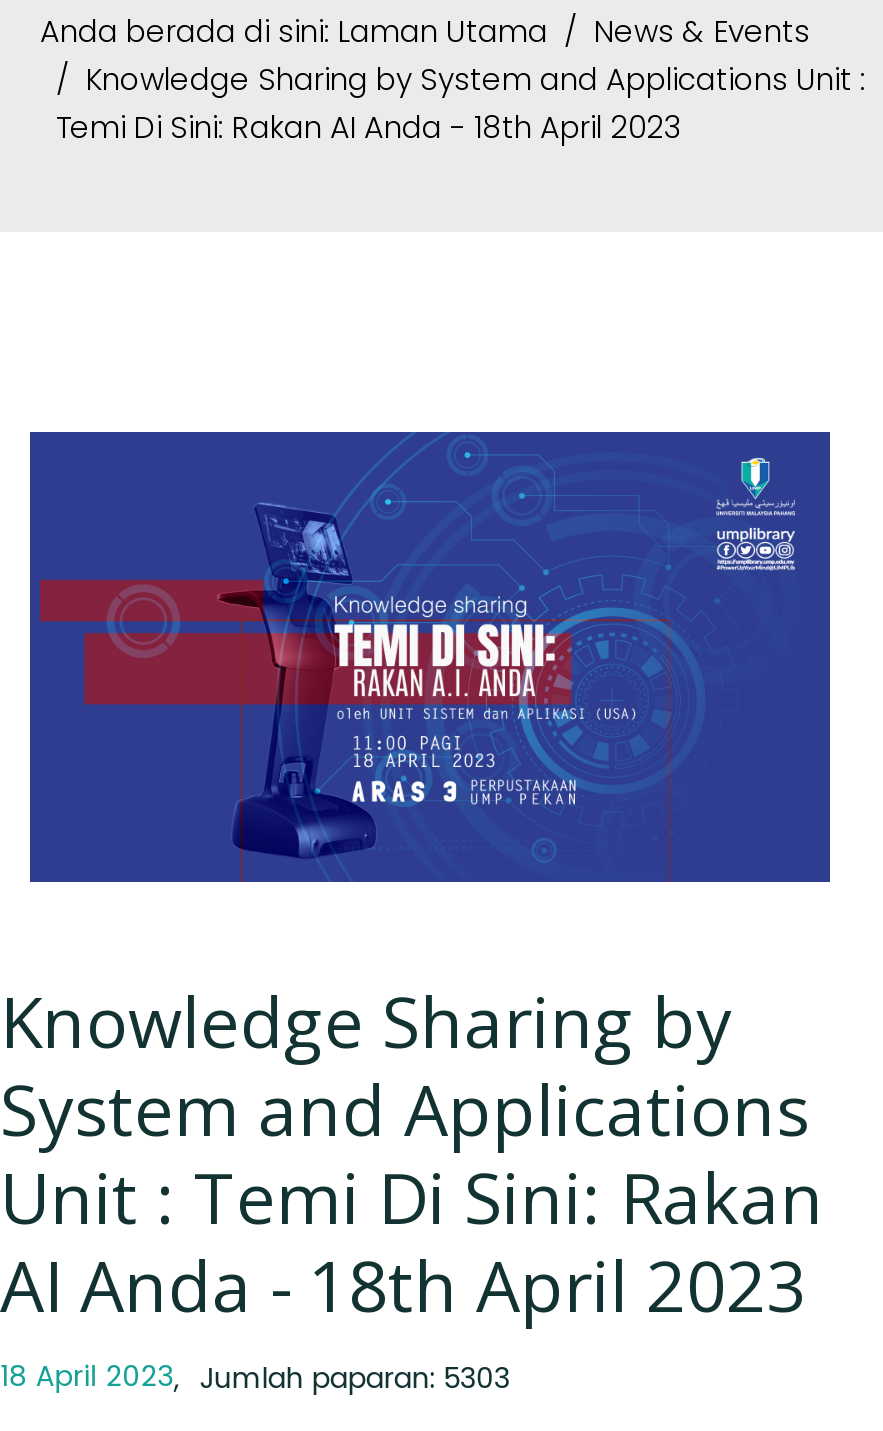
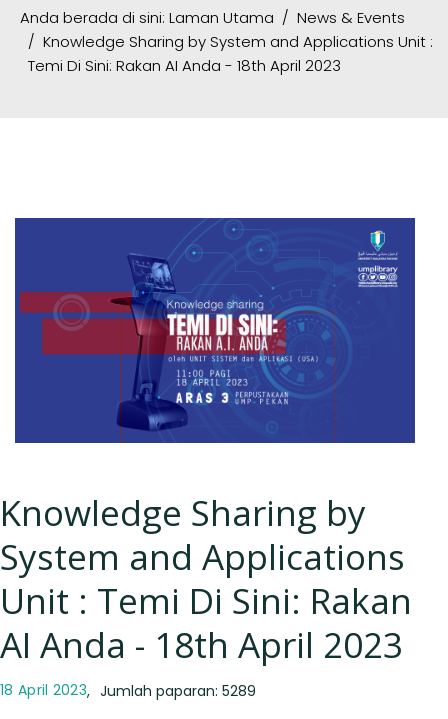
- Jumlah paparan: 5303
+ Jumlah paparan: 5289
